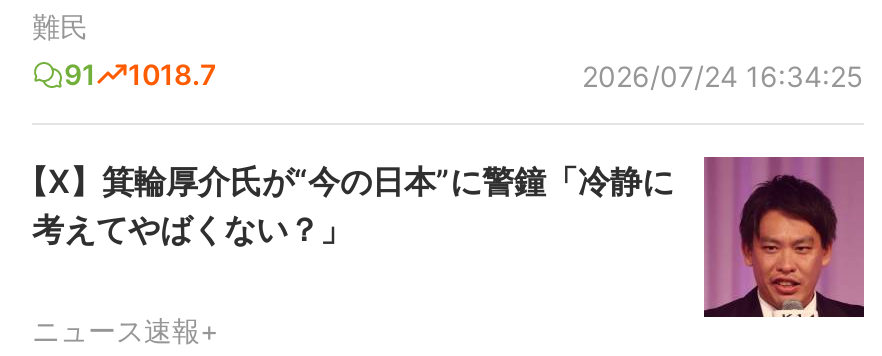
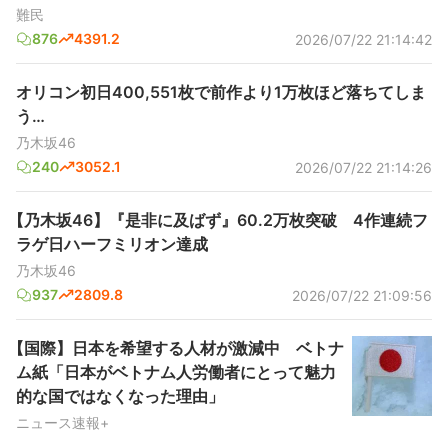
- [image]
- 91
- 1018.7
- 2026/07/24 16:34:25
- 【X】箕輪厚介氏が“今の日本”に警鐘「冷静に
- 考えてやばくない？」
+ [image]
+ 876
+ 4391.2
+ 2026/07/22 21:14:42
+ オリコン初日400,551枚で前作より1万枚ほど落ちてしま
+ う…
+ 乃木坂46
+ 240
+ 3052.1
+ 2026/07/22 21:14:26
+ 【乃木坂46】『是非に及ばず』60.2万枚突破 4作連続フ
+ ラゲ日ハーフミリオン達成
+ 乃木坂46
+ 937
+ 2809.8
+ 2026/07/22 21:09:56
+ 【国際】日本を希望する人材が激減中 ベトナ
+ ム紙「日本がベトナム人労働者にとって魅力
+ 的な国ではなくなった理由」
